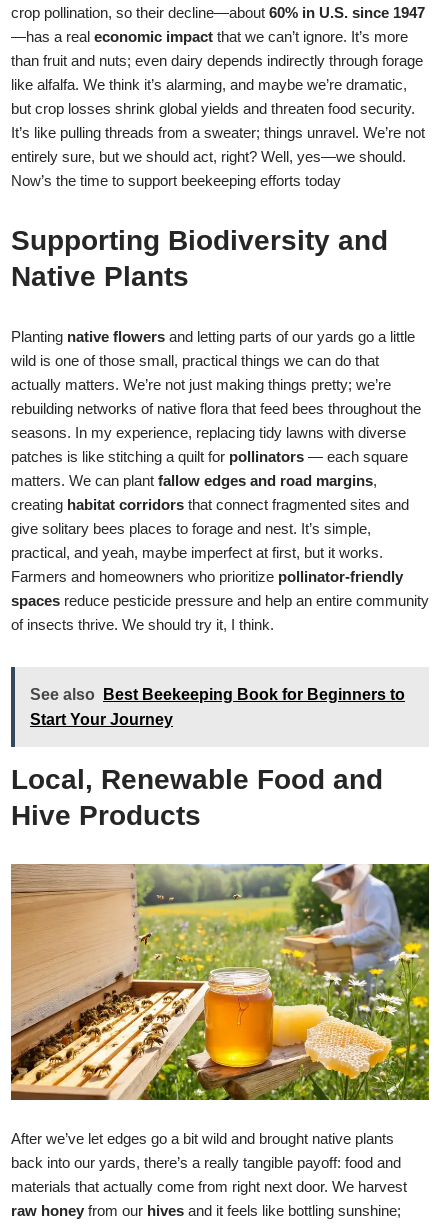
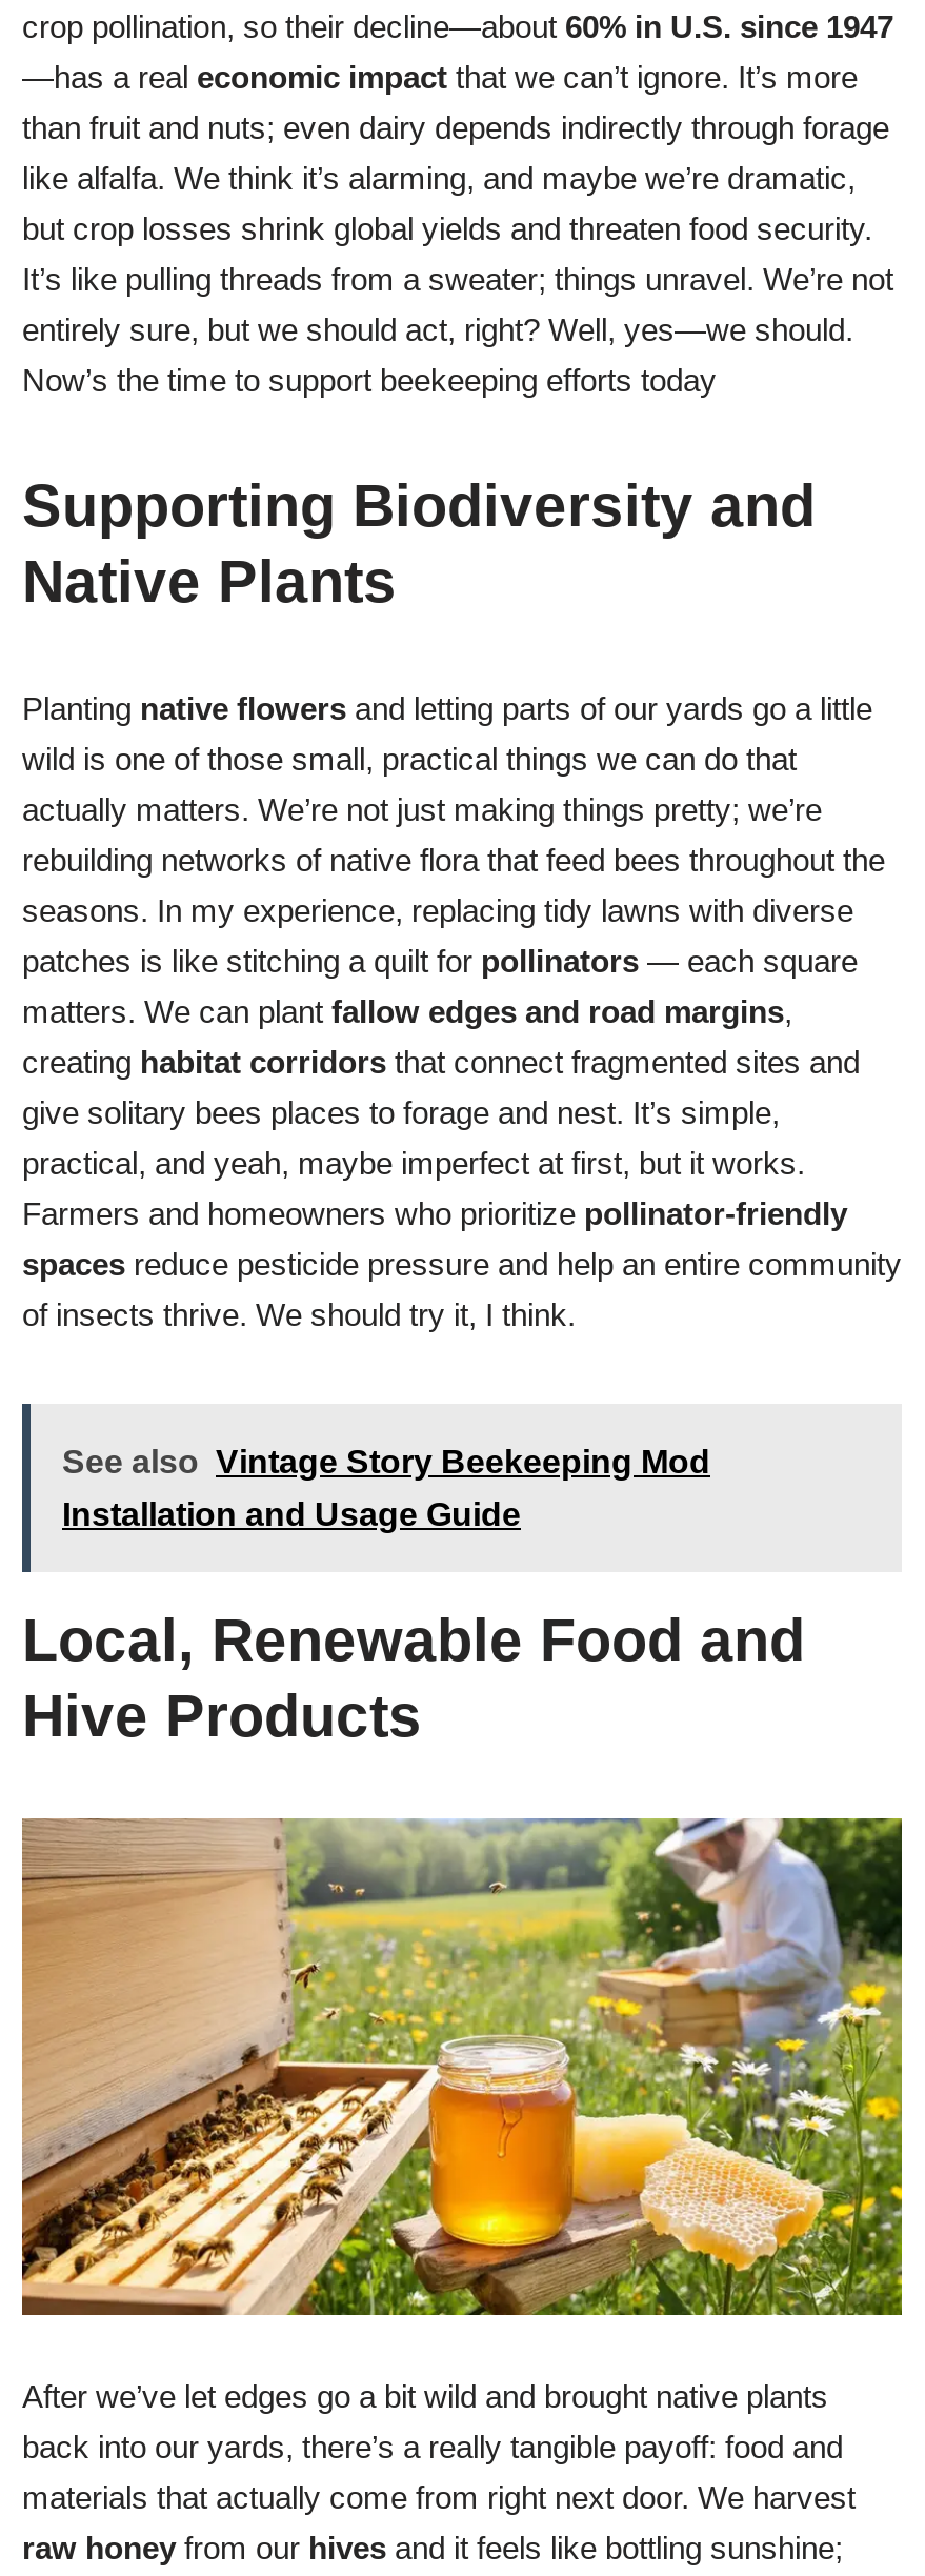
- See also Best Beekeeping Book for Beginners to
+ See also Vintage Story Beekeeping Mod

- Start Your Journey
+ Installation and Usage Guide
